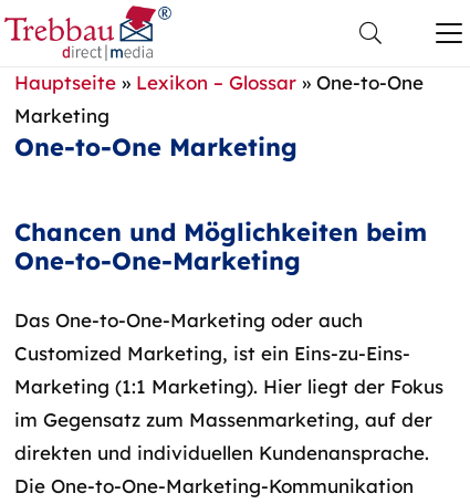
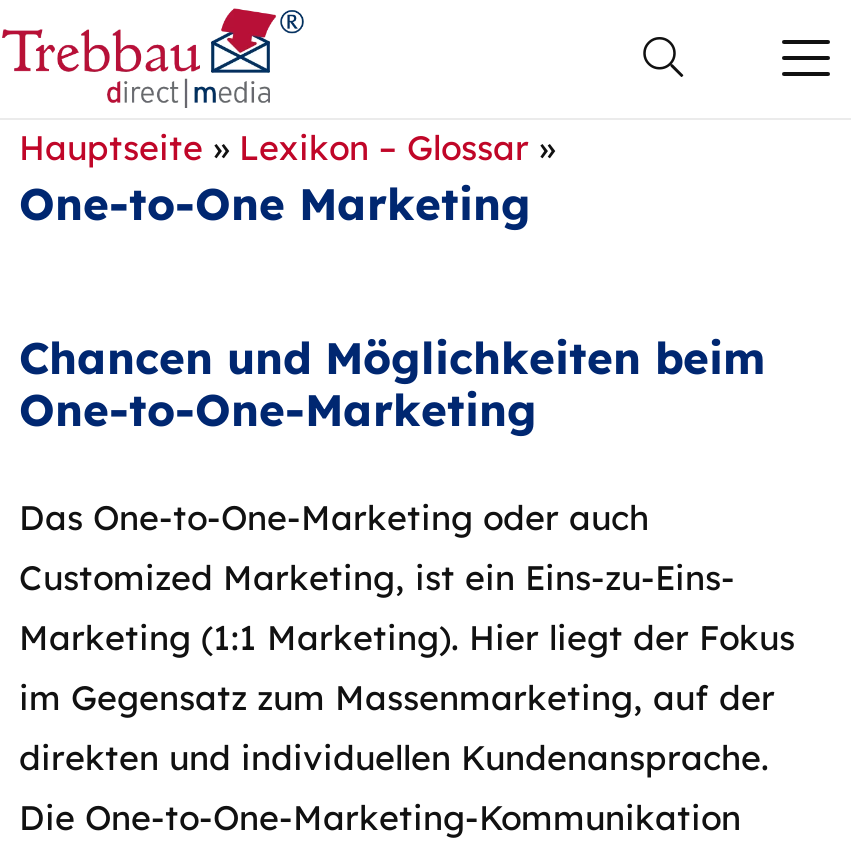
- Hauptseite» Lexikon – Glossar» One-to-One
- Marketing
+ Hauptseite» Lexikon – Glossar»
